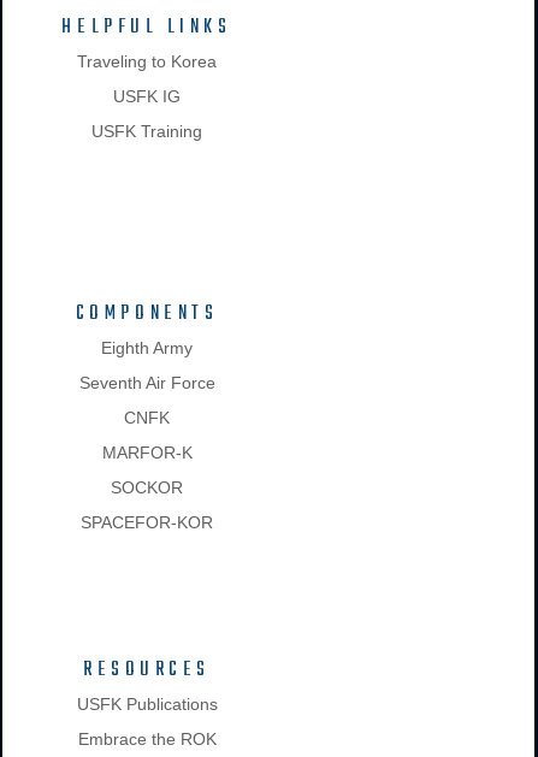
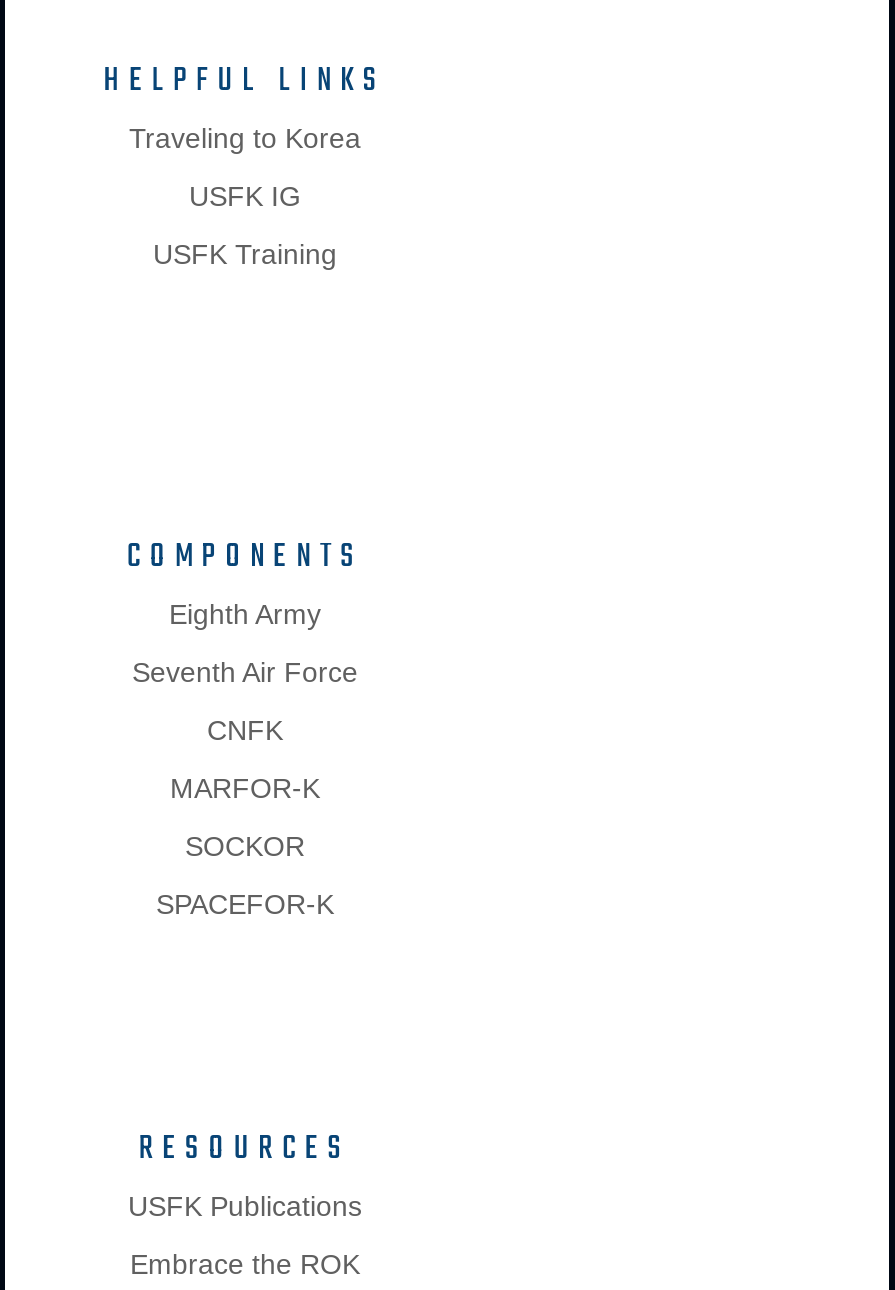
- SPACEFOR-KOR
+ SPACEFOR-K
